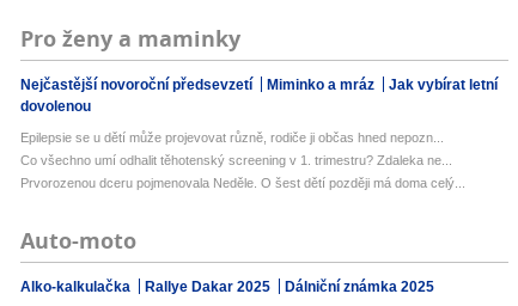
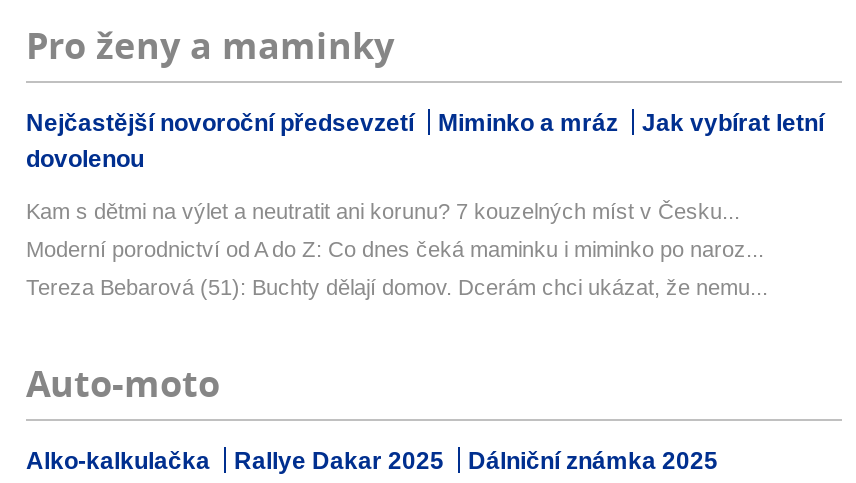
- Epilepsie se u dětí může projevovat různě, rodiče ji občas hned nepozn...
+ Kam s dětmi na výlet a neutratit ani korunu? 7 kouzelných míst v Česku...

- Co všechno umí odhalit těhotenský screening v 1. trimestru? Zdaleka ne...
+ Moderní porodnictví od A do Z: Co dnes čeká maminku i miminko po naroz...

- Prvorozenou dceru pojmenovala Neděle. O šest dětí později má doma celý...
+ Tereza Bebarová (51): Buchty dělají domov. Dcerám chci ukázat, že nemu...
